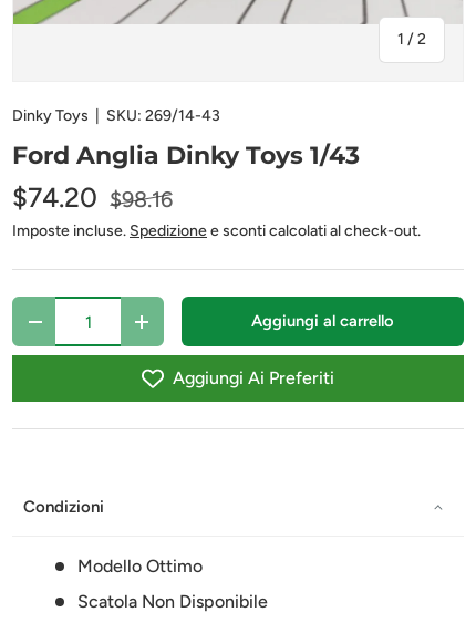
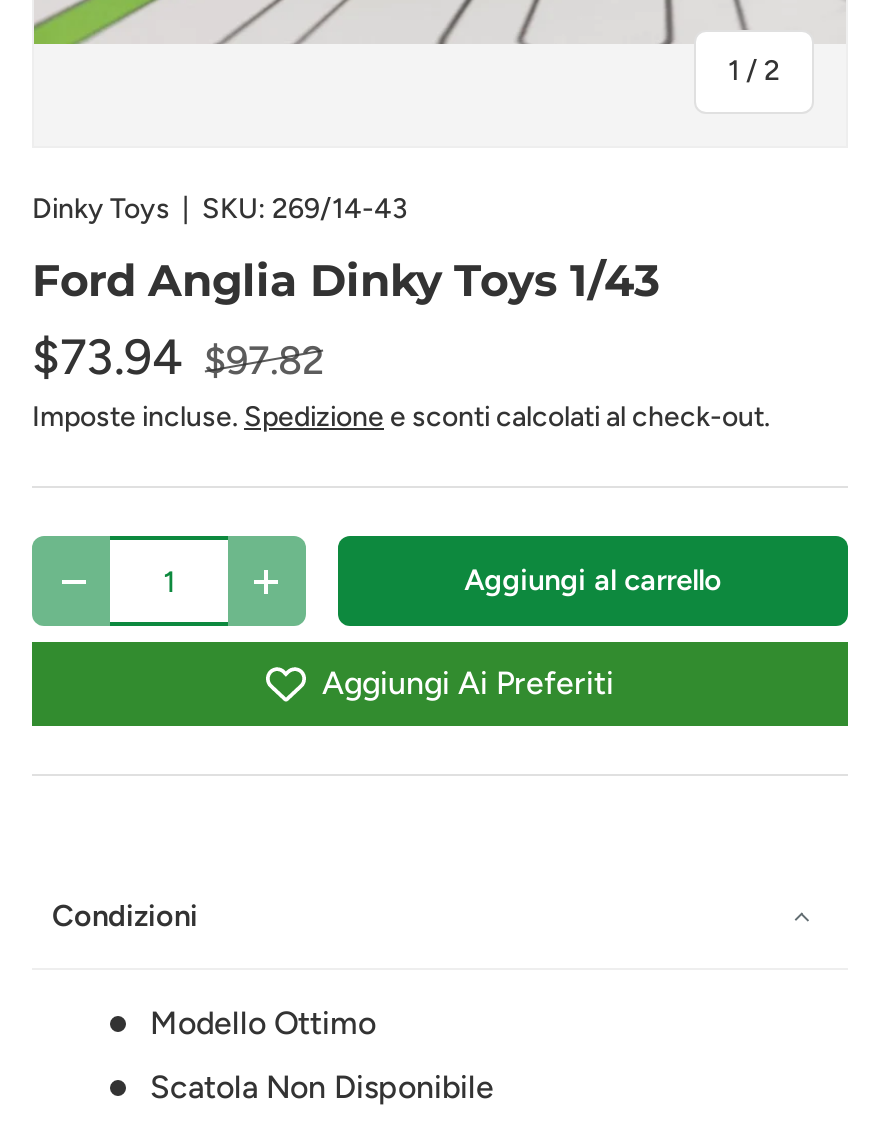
- $74.20 $98.16
+ $73.94 $97.82
